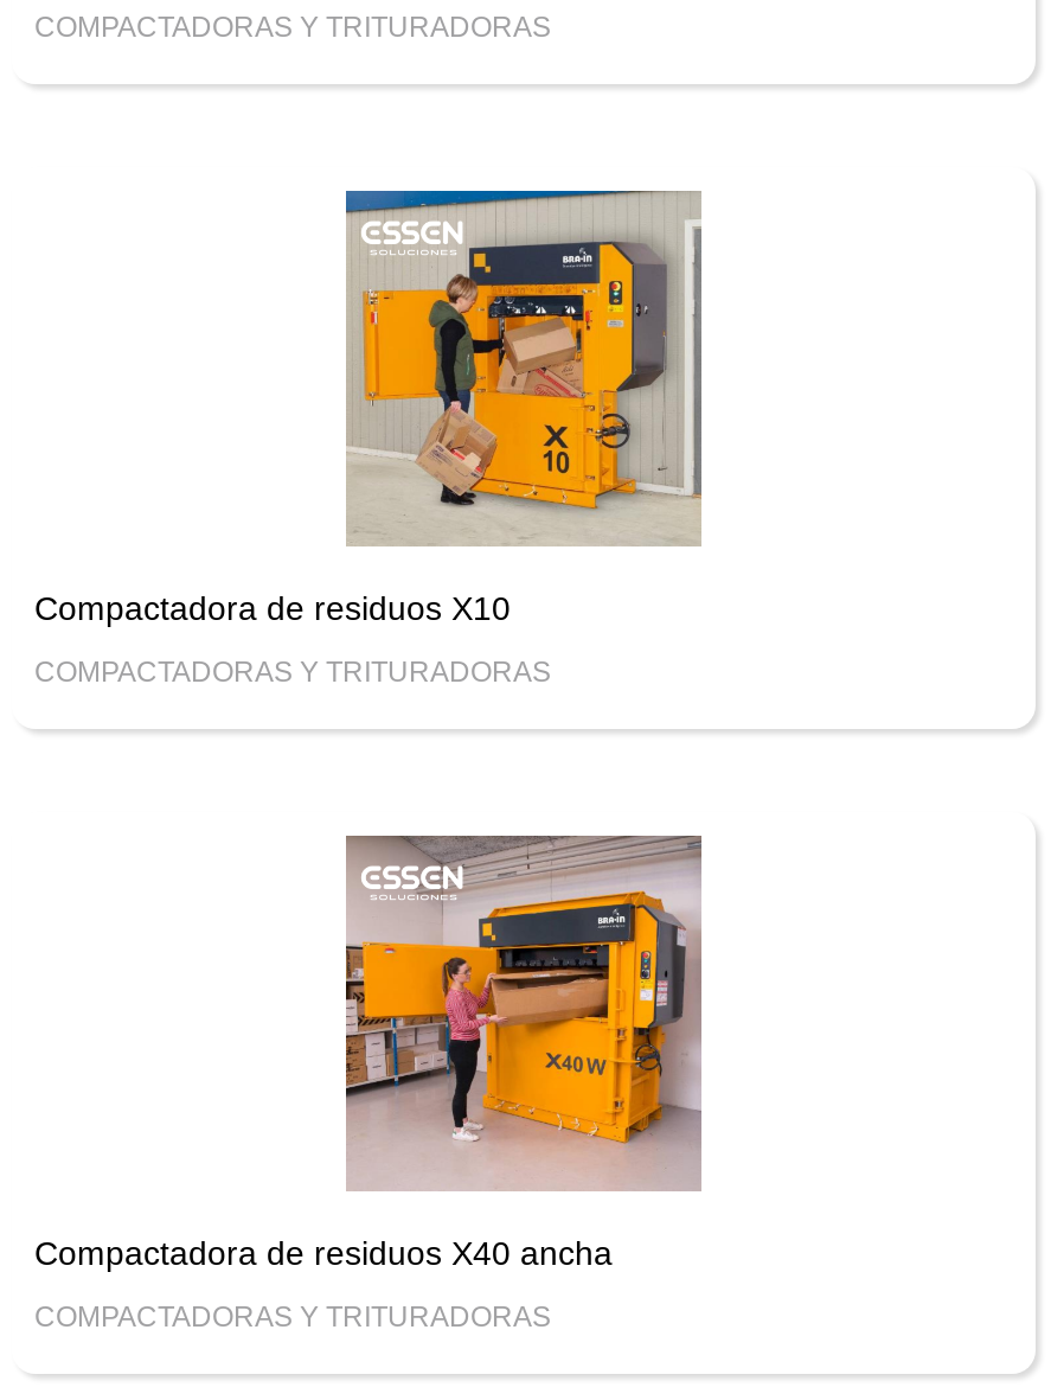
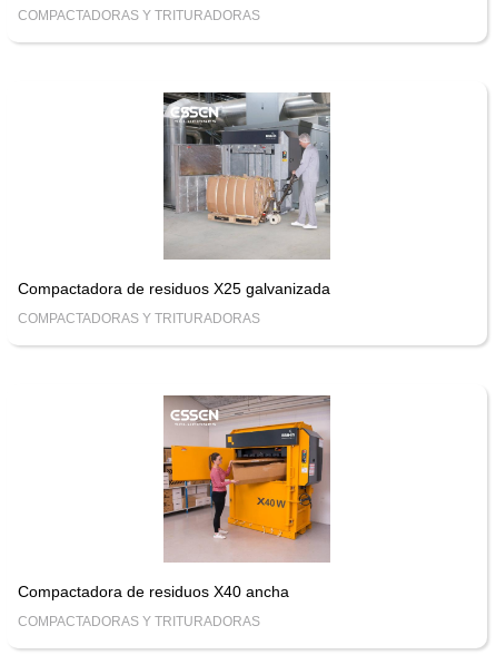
- [image]
- Compactadora de residuos X10
+ [image]
+ Compactadora de residuos X25 galvanizada
